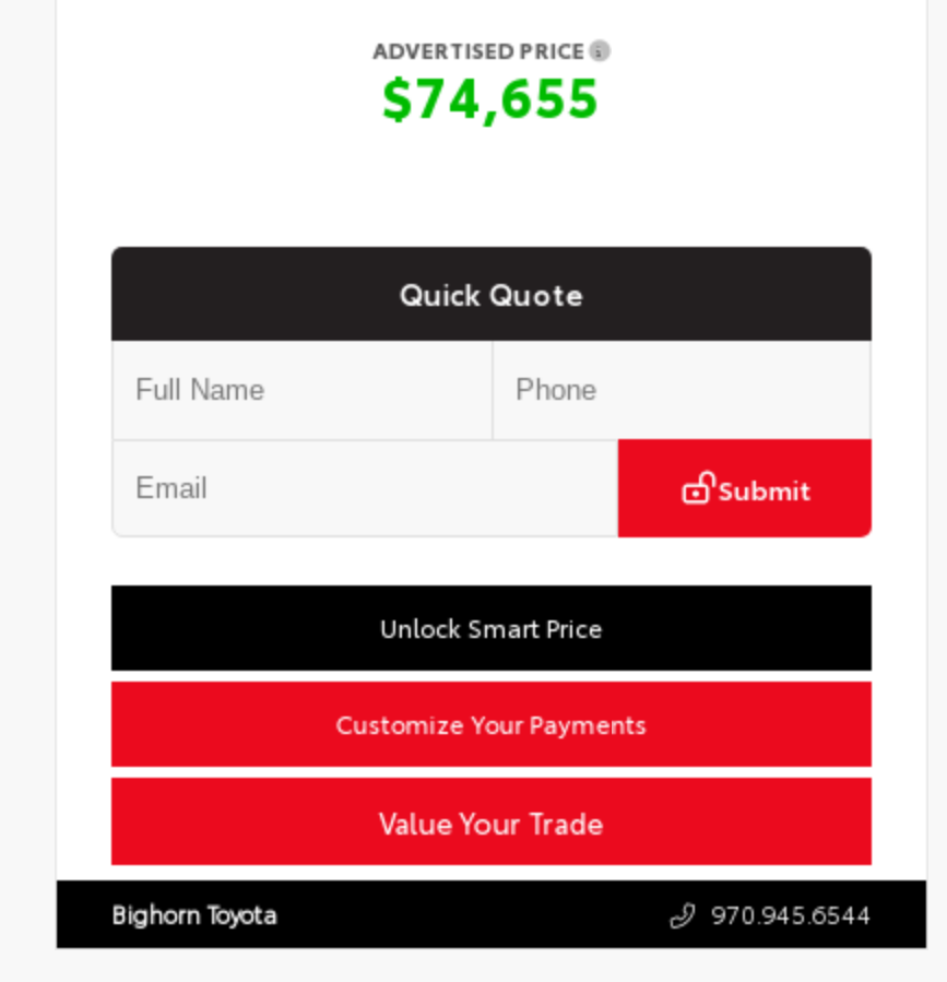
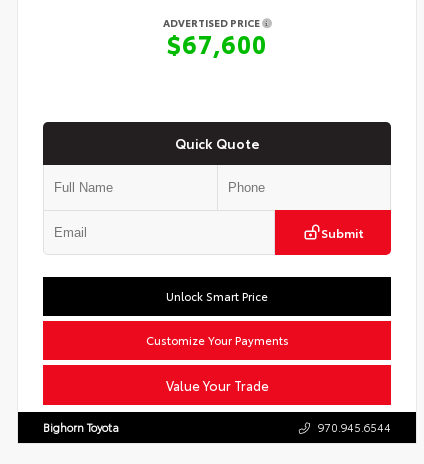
- $74,655
+ $67,600
